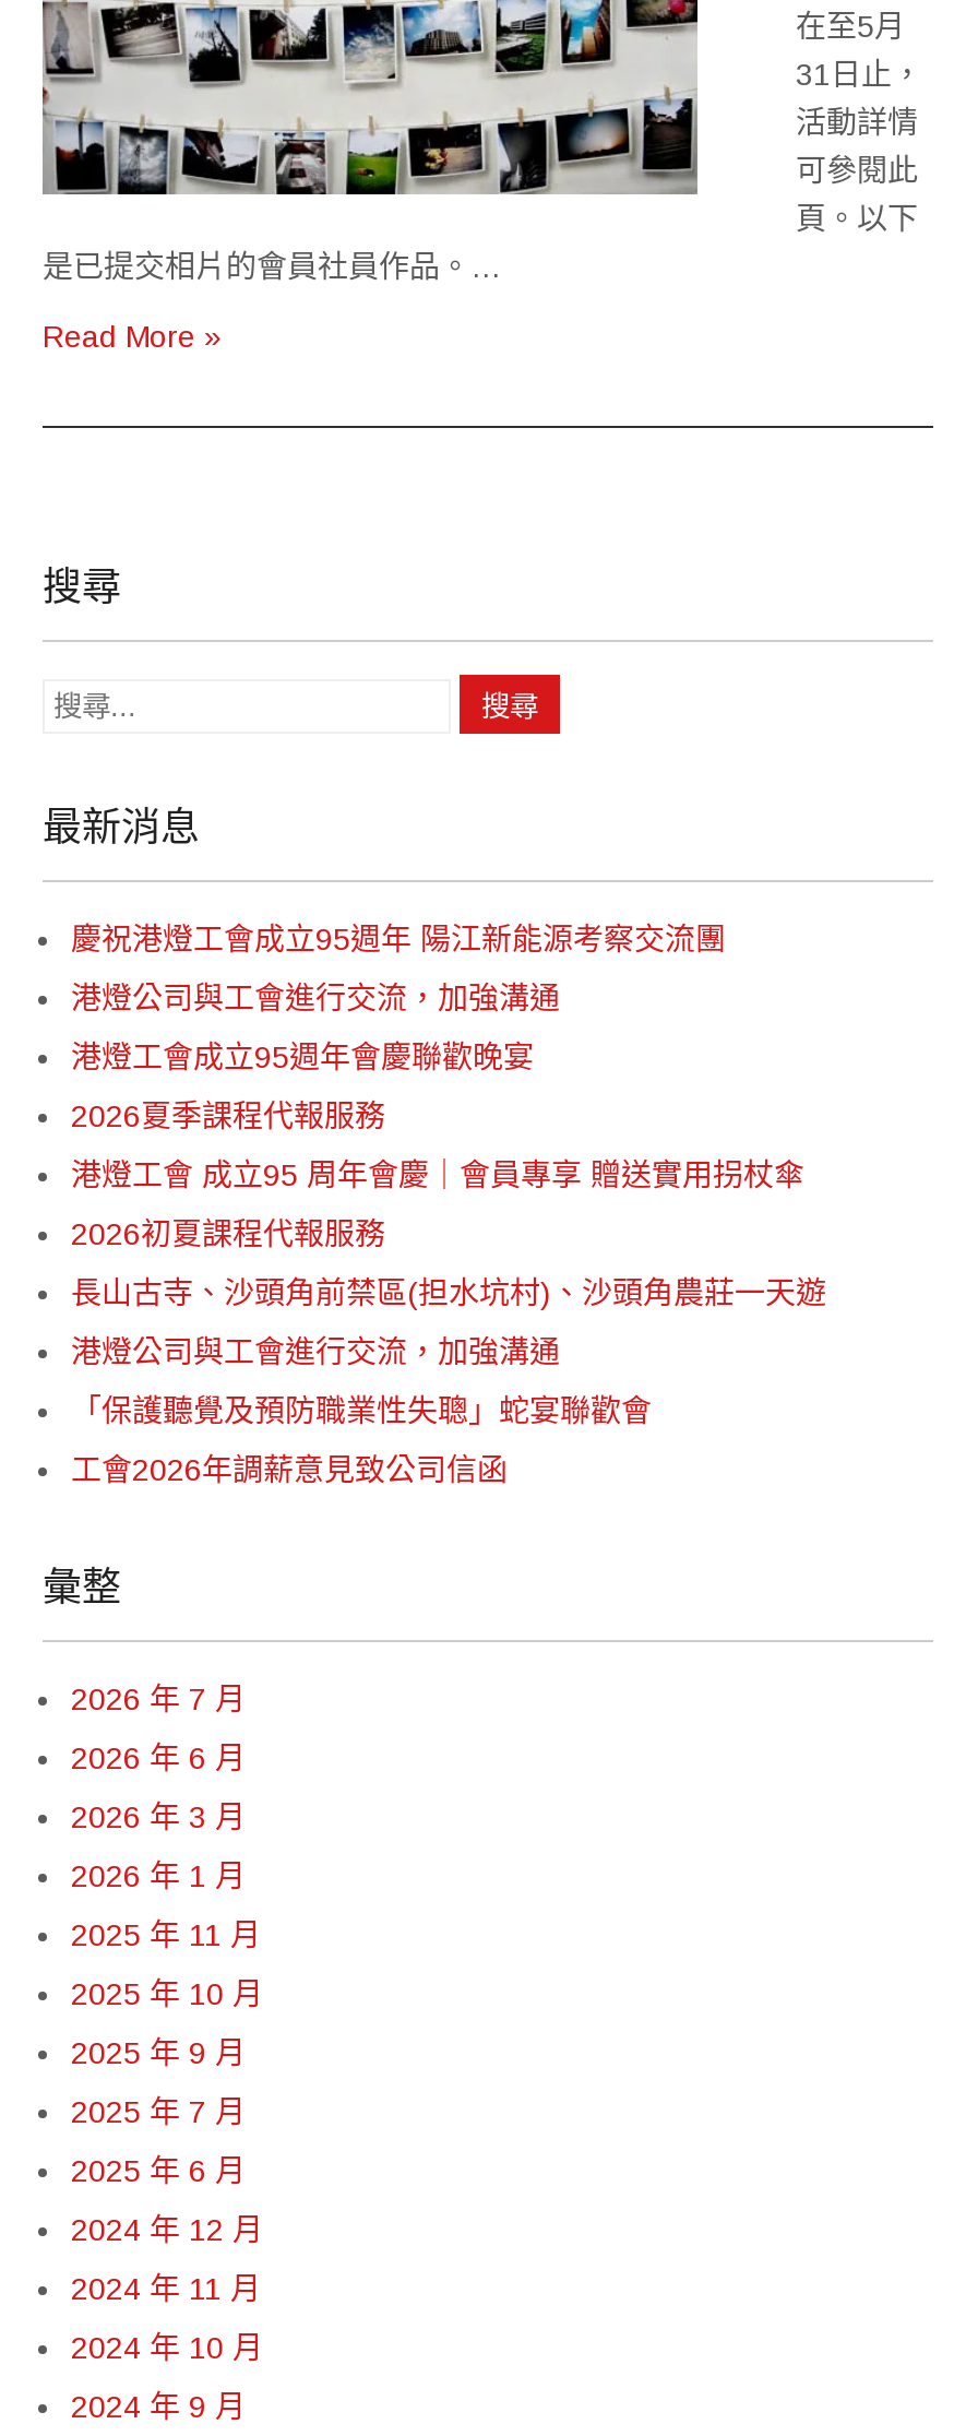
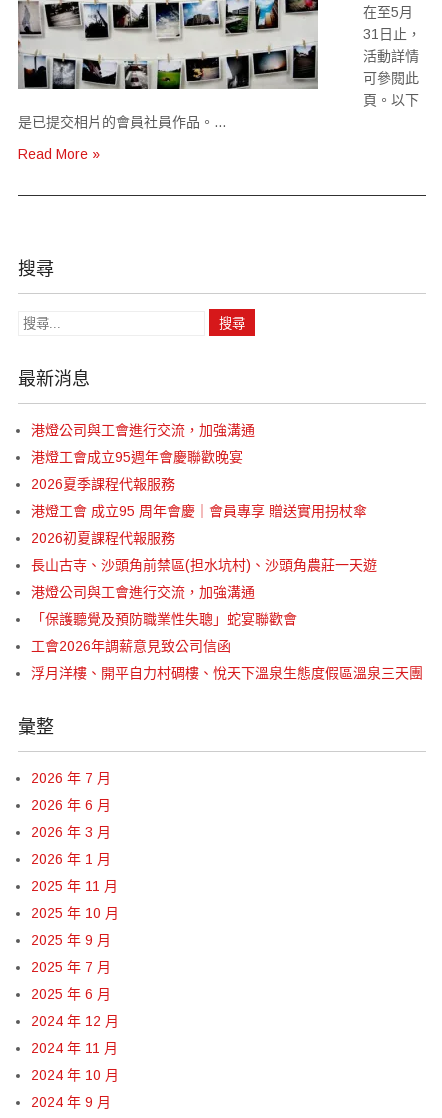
- 慶祝港燈工會成立95週年 陽江新能源考察交流團

moved up: 港燈公司與工會進行交流，加強溝通 | 港燈工會成立95週年會慶聯歡晚宴 | 2026夏季課程代報服務 | ... | 「保護聽覺及預防職業性失聰」蛇宴聯歡會 | 工會2026年調薪意見致公司信函

+ 浮月洋樓、開平自力村碉樓、悅天下溫泉生態度假區溫泉三天團
